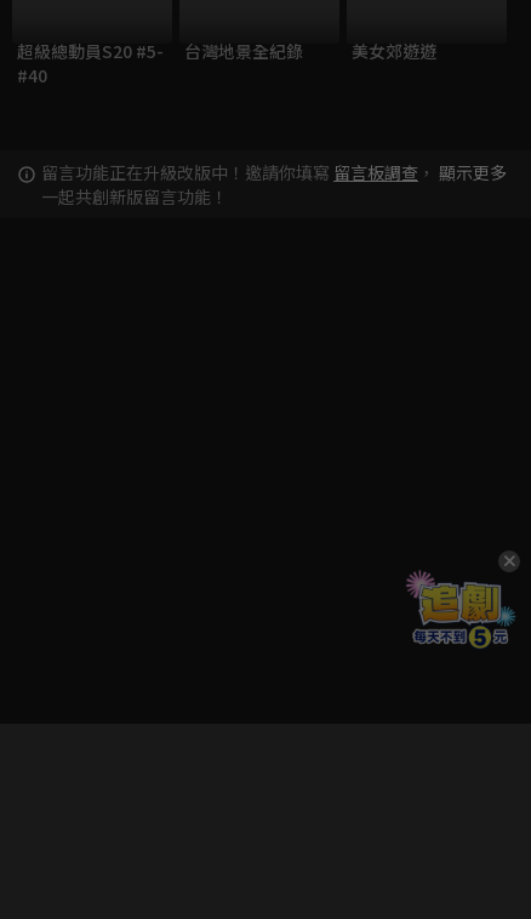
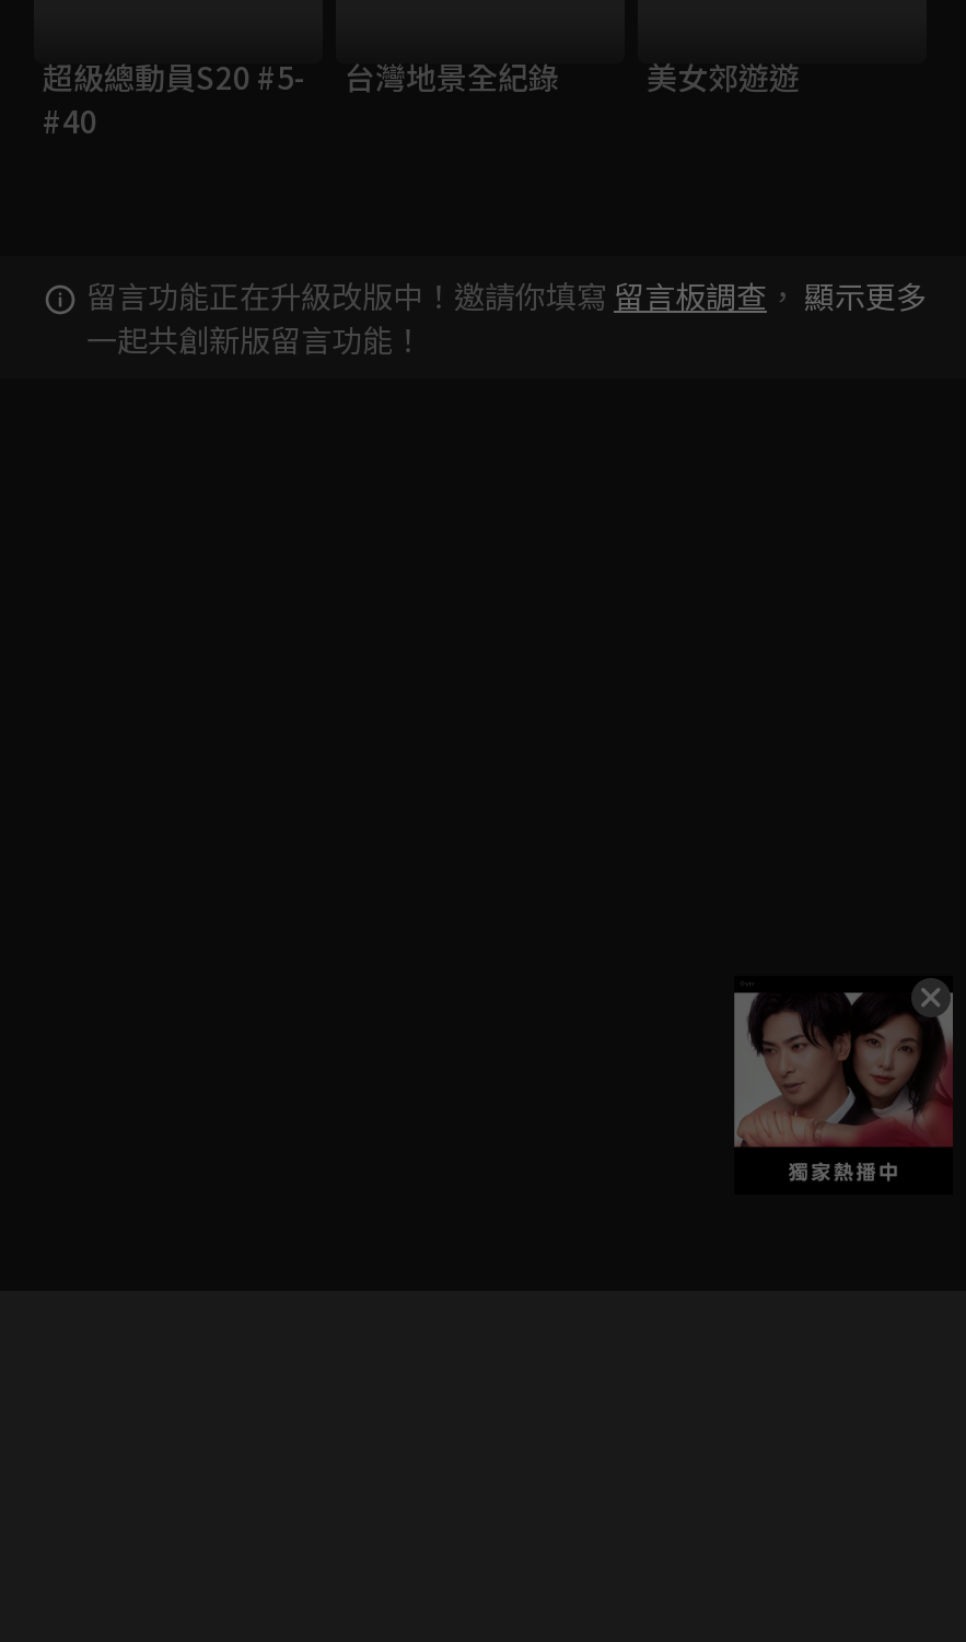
- [image]
+ [image]
